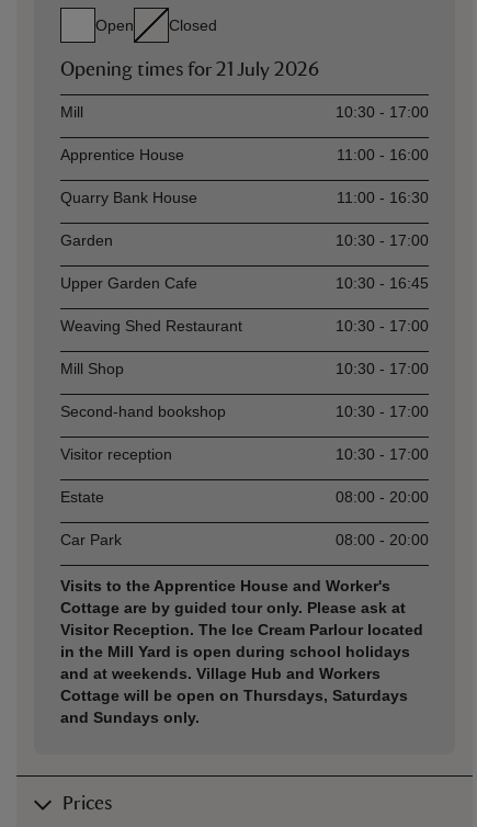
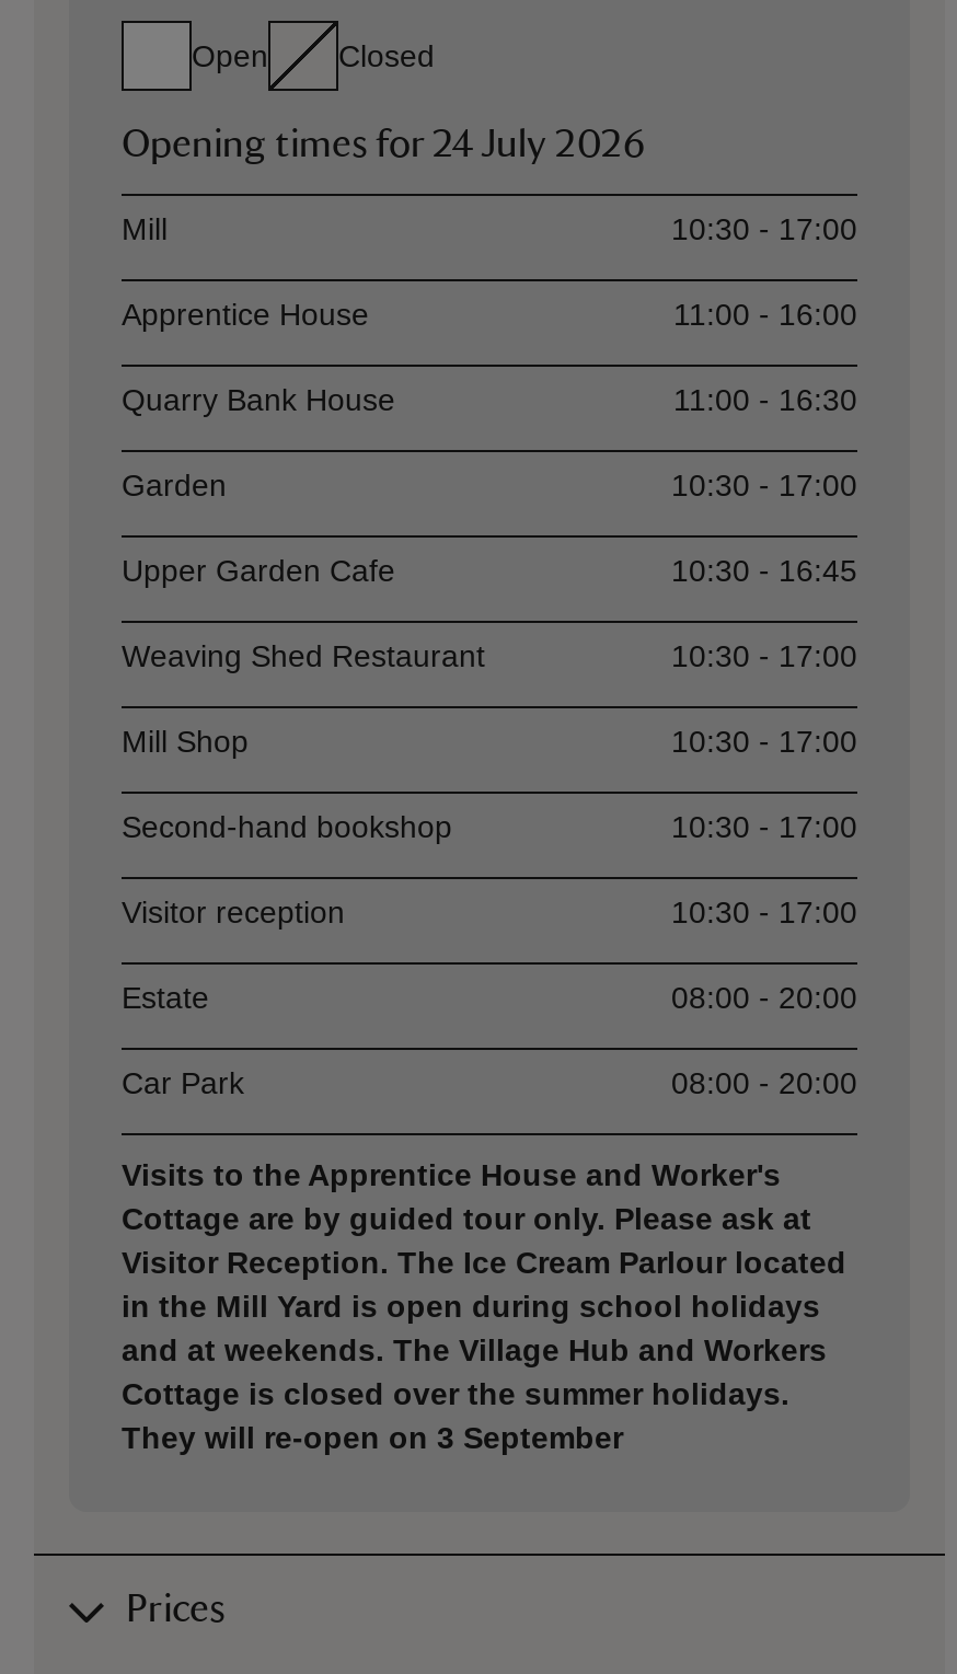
- Opening times for 21 July 2026
+ Opening times for 24 July 2026

- and at weekends. Village Hub and Workers
- Cottage will be open on Thursdays, Saturdays
- and Sundays only.
+ and at weekends. The Village Hub and Workers
+ Cottage is closed over the summer holidays.
+ They will re-open on 3 September
